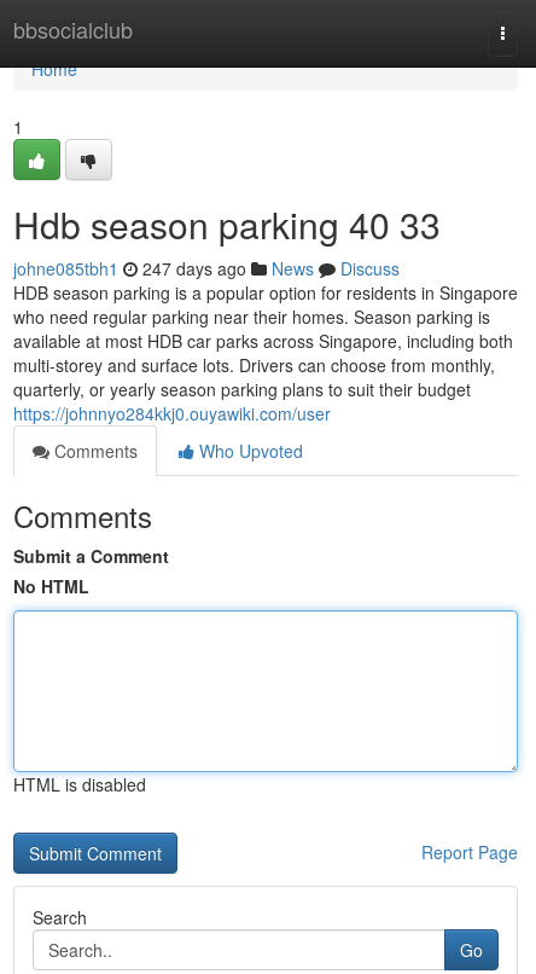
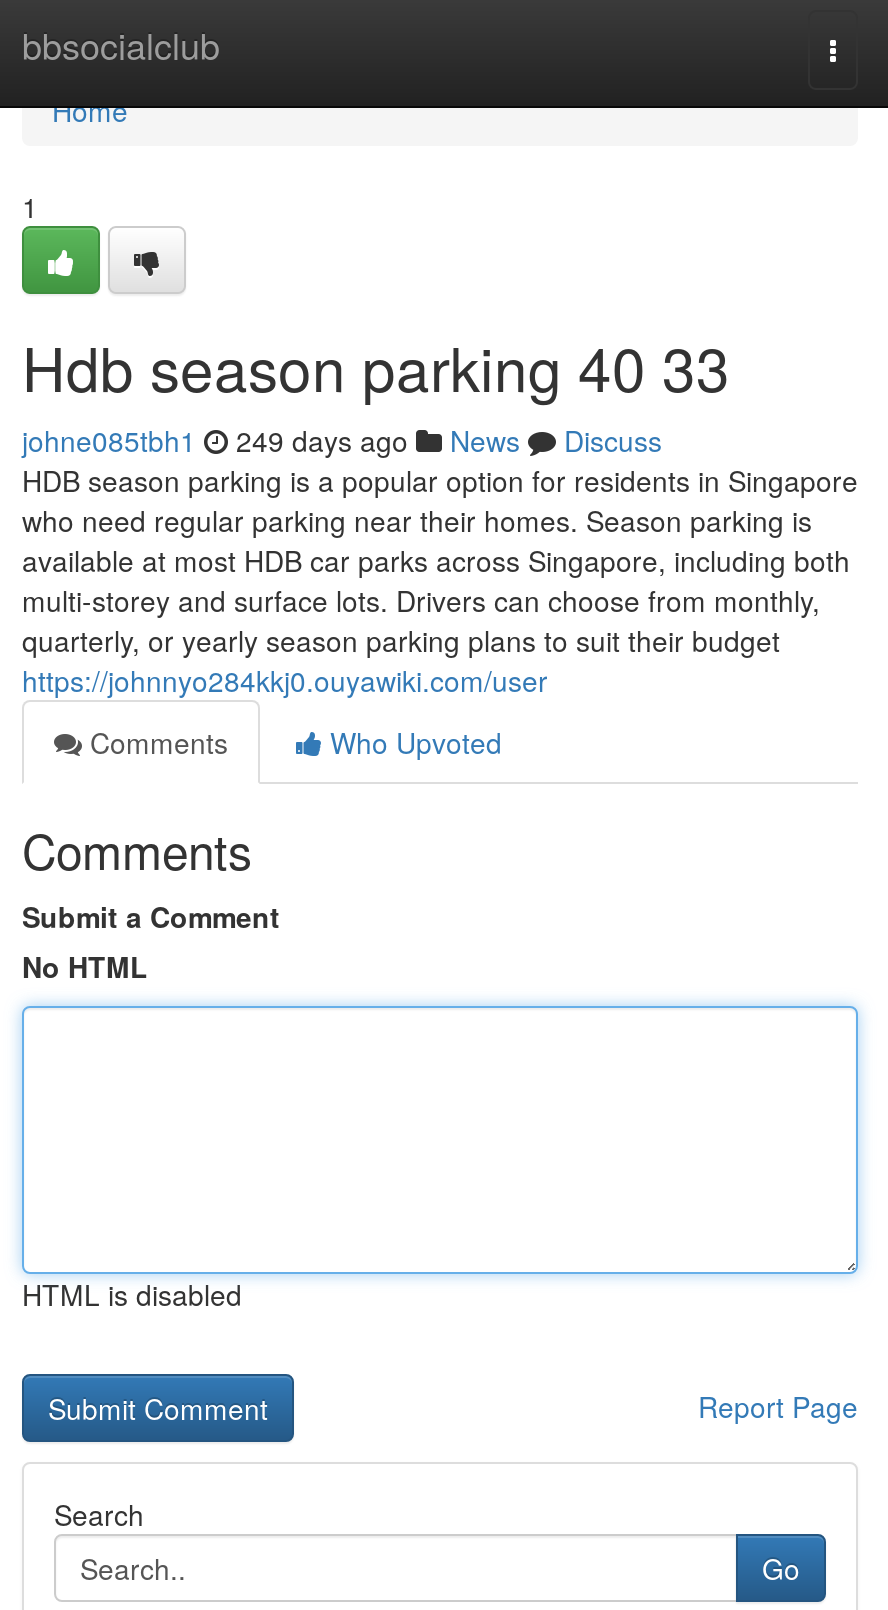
- johne085tbh1 247 days ago News Discuss
+ johne085tbh1 249 days ago News Discuss
